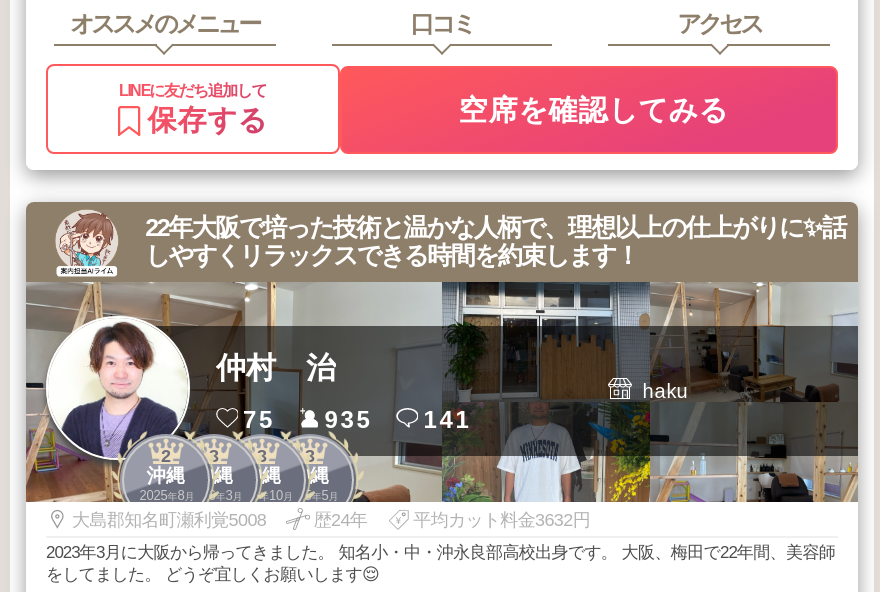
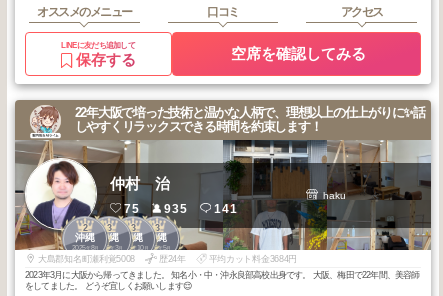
- 平均カット料金3632円
+ 平均カット料金3684円
